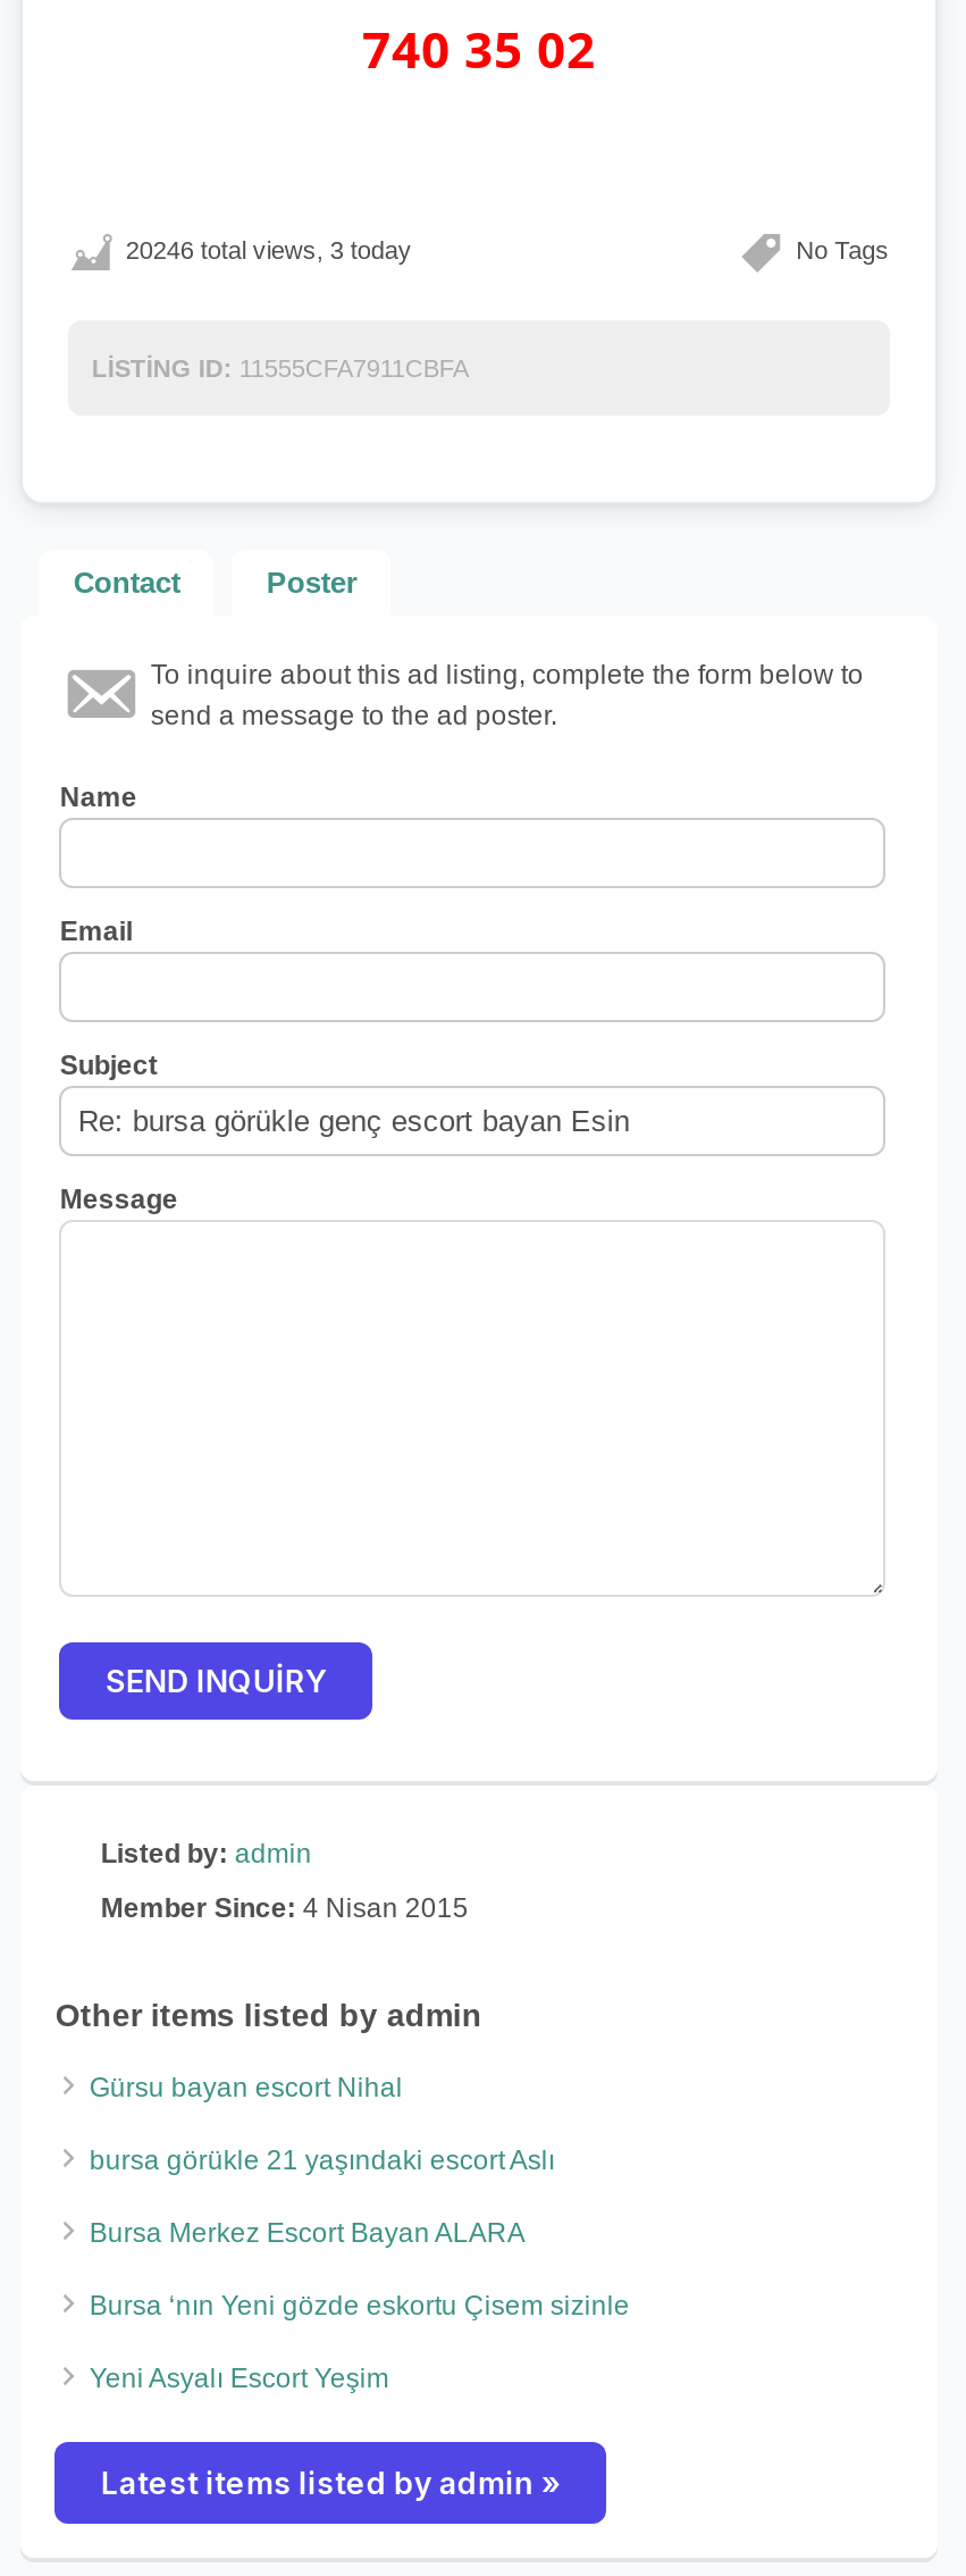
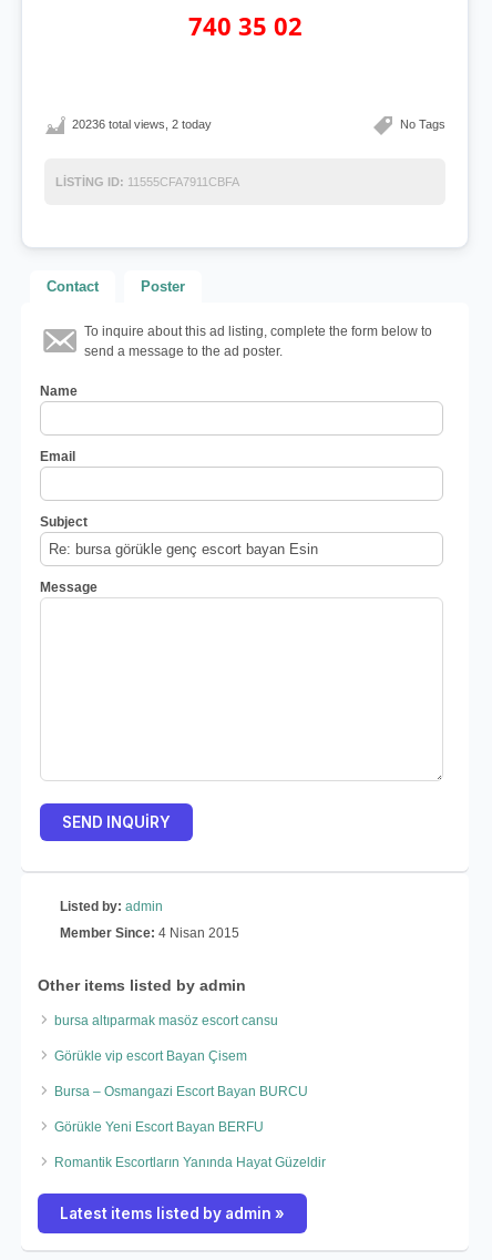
- 20246 total views, 3 today
+ 20236 total views, 2 today

- Gürsu bayan escort Nihal
+ bursa altıparmak masöz escort cansu

- bursa görükle 21 yaşındaki escort Aslı
+ Görükle vip escort Bayan Çisem

- Bursa Merkez Escort Bayan ALARA
+ Bursa – Osmangazi Escort Bayan BURCU

- Bursa ‘nın Yeni gözde eskortu Çisem sizinle
+ Görükle Yeni Escort Bayan BERFU

- Yeni Asyalı Escort Yeşim
+ Romantik Escortların Yanında Hayat Güzeldir
